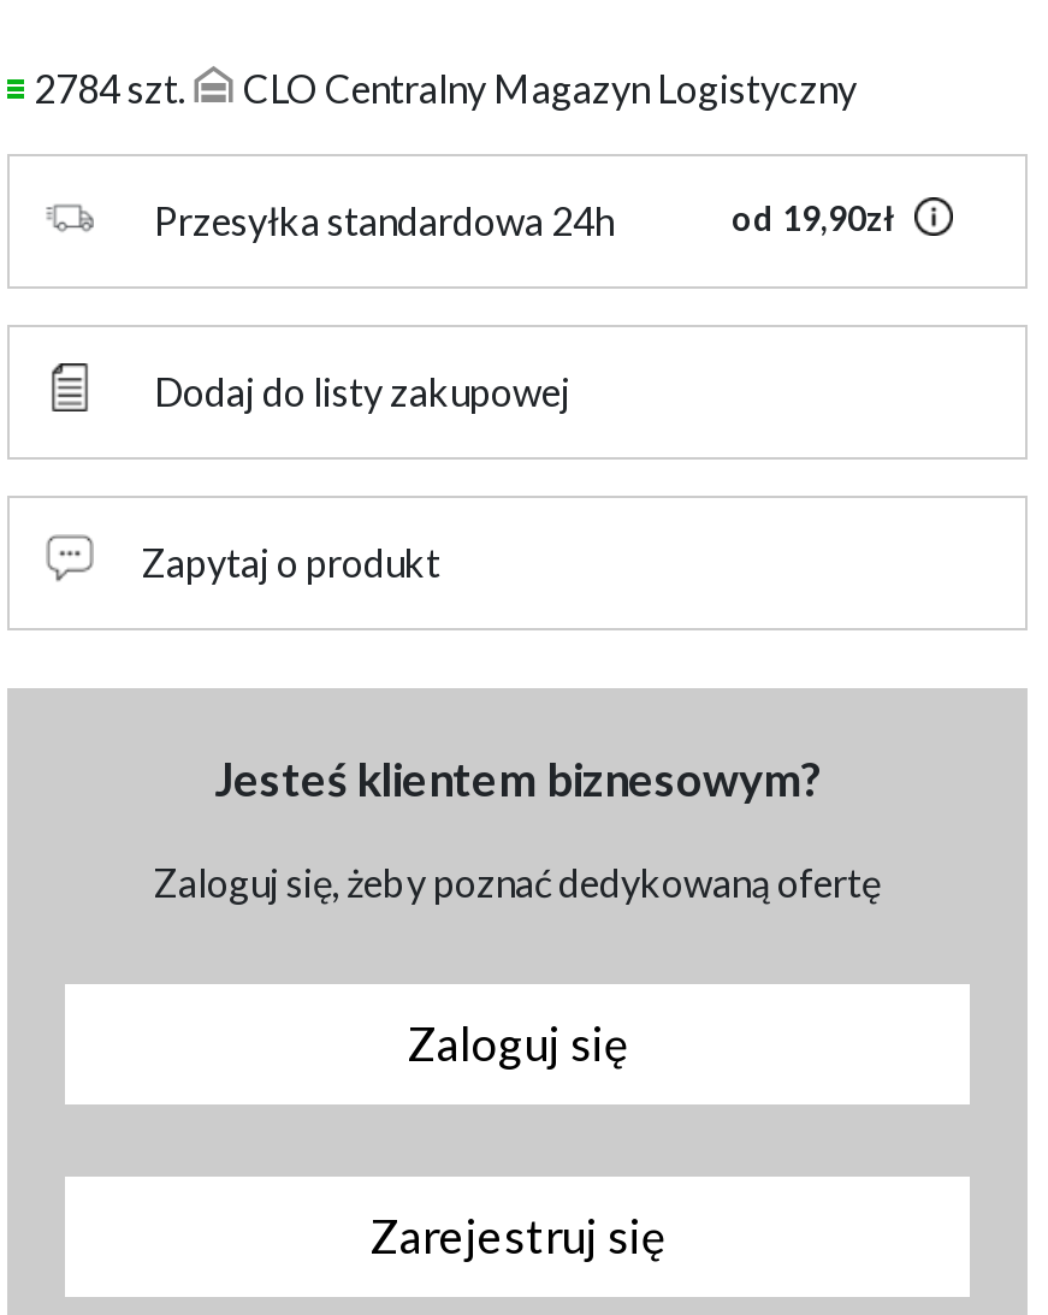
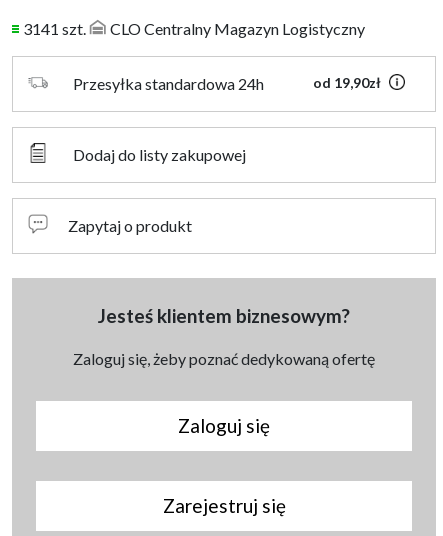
- 2784 szt. CLO Centralny Magazyn Logistyczny
+ 3141 szt. CLO Centralny Magazyn Logistyczny
